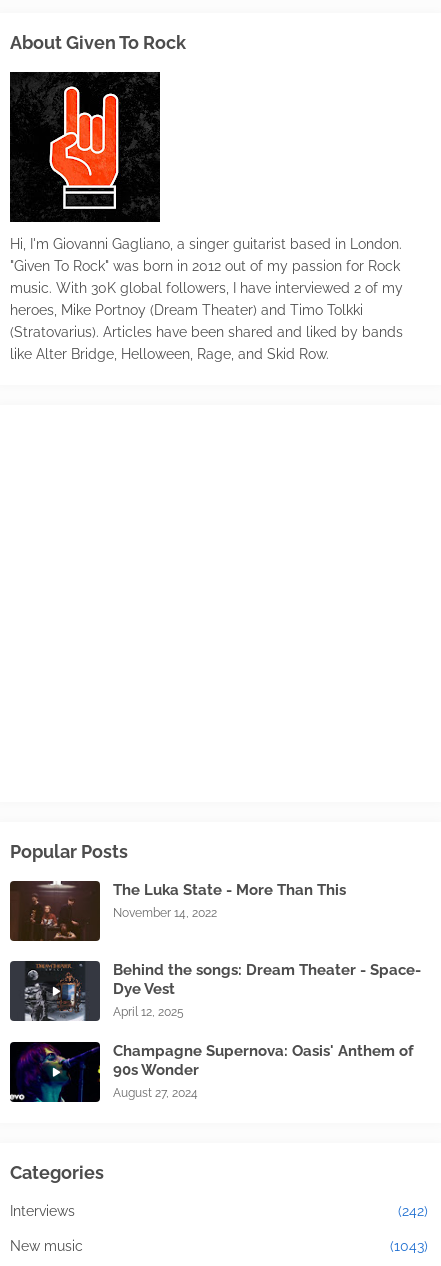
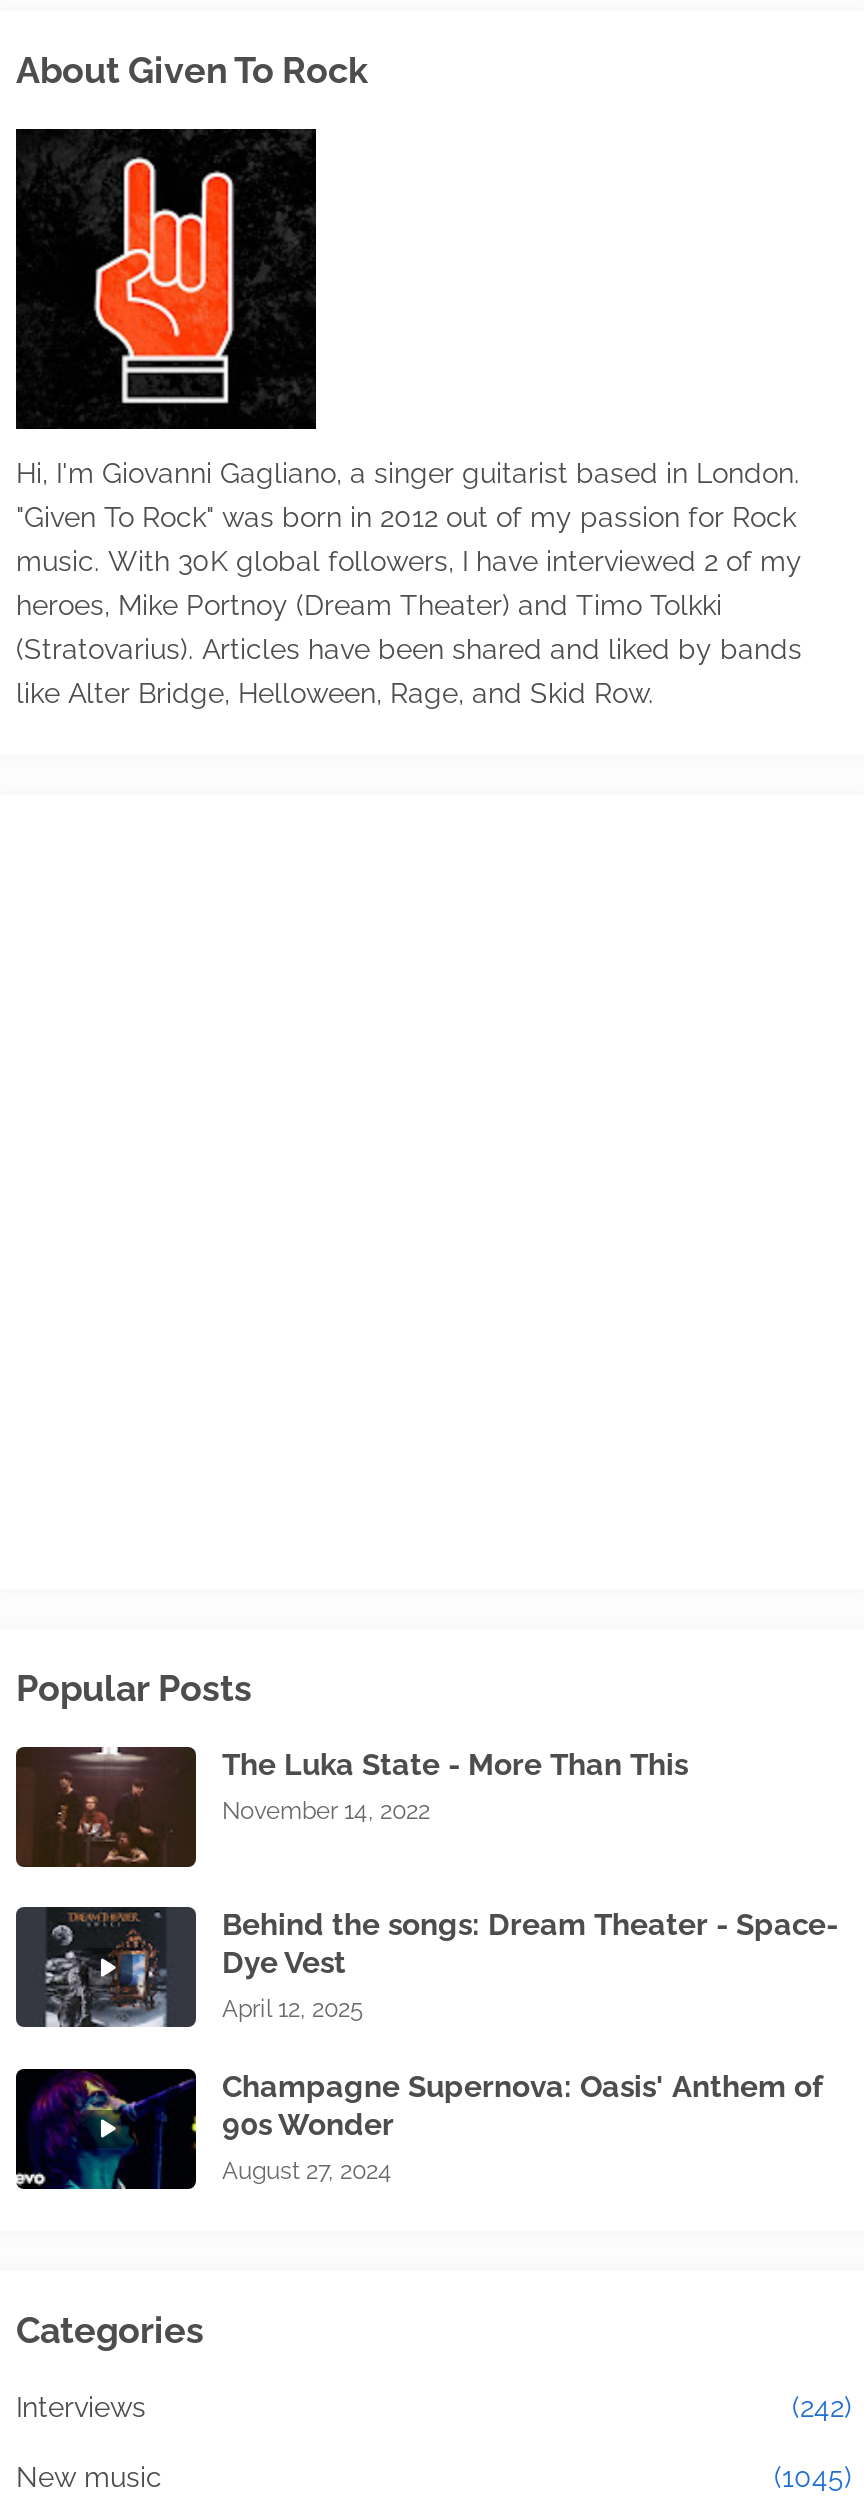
- (1043)
+ (1045)
